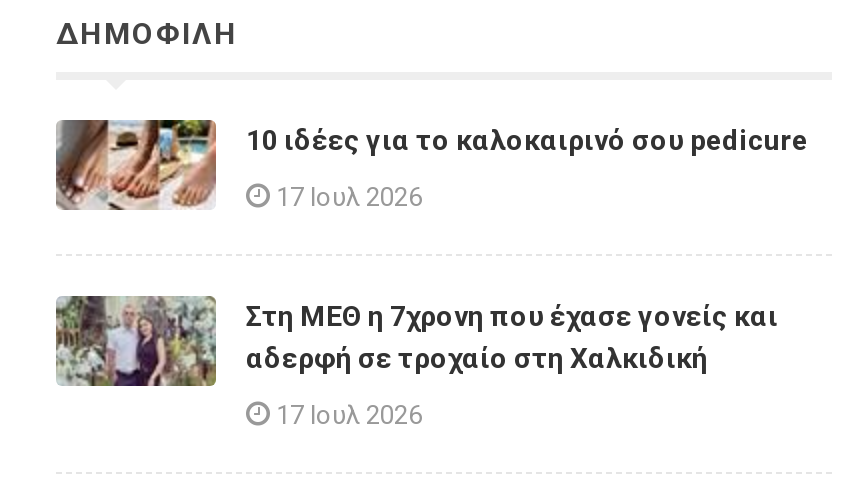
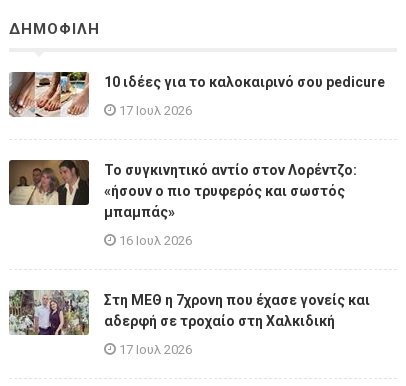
+ [image]
+ Το συγκινητικό αντίο στον Λορέντζο:
+ «ήσουν ο πιο τρυφερός και σωστός
+ μπαμπάς»
+ 16 Ιουλ 2026
